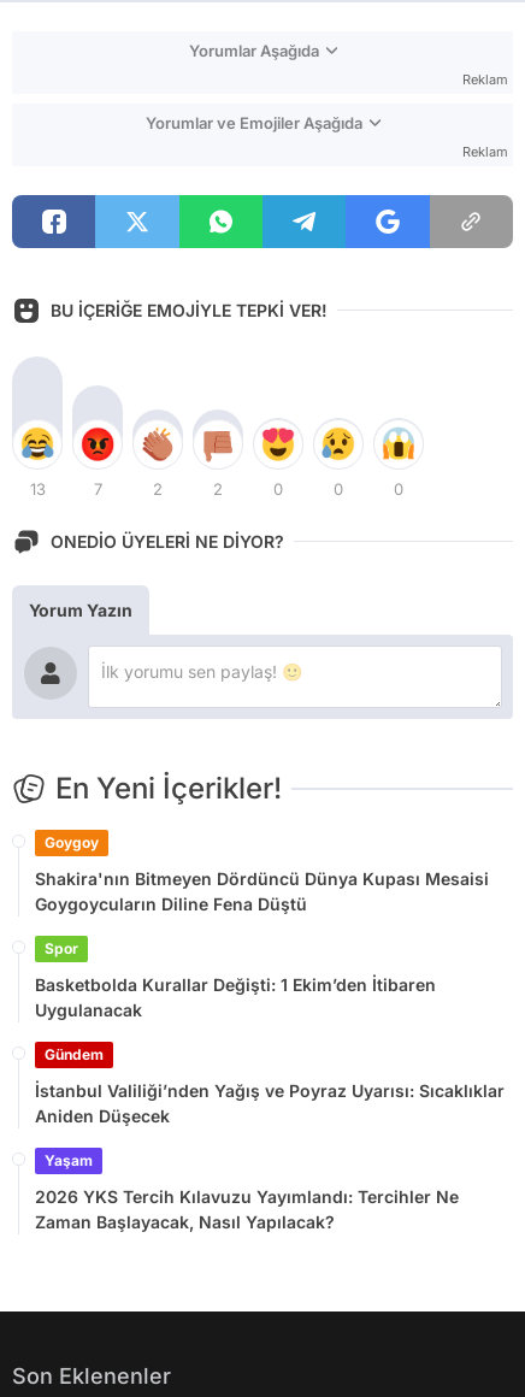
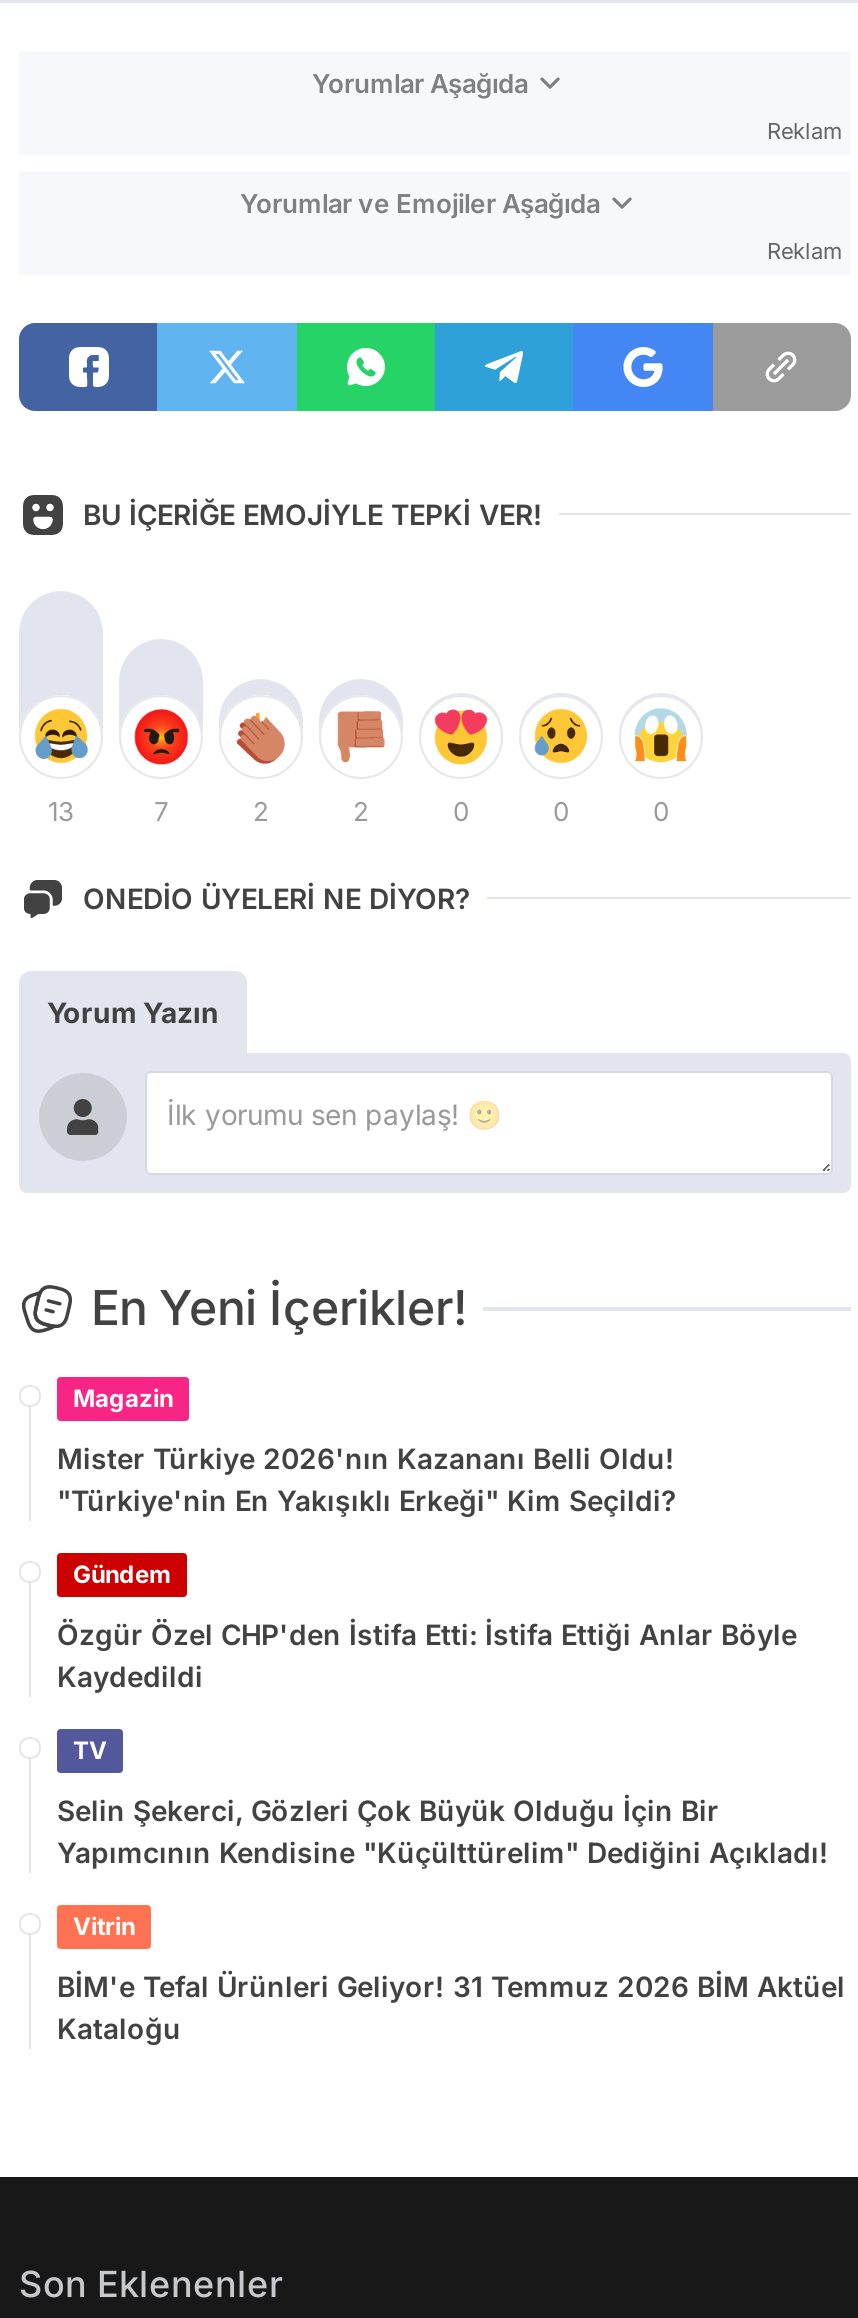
- Goygoy
- Shakira'nın Bitmeyen Dördüncü Dünya Kupası Mesaisi
- Goygoycuların Diline Fena Düştü
- Spor
- Basketbolda Kurallar Değişti: 1 Ekim’den İtibaren
- Uygulanacak
+ Magazin
+ Mister Türkiye 2026'nın Kazananı Belli Oldu!
+ "Türkiye'nin En Yakışıklı Erkeği" Kim Seçildi?

moved up: Gündem

- İstanbul Valiliği’nden Yağış ve Poyraz Uyarısı: Sıcaklıklar
- Aniden Düşecek
- Yaşam
- 2026 YKS Tercih Kılavuzu Yayımlandı: Tercihler Ne
- Zaman Başlayacak, Nasıl Yapılacak?
+ Özgür Özel CHP'den İstifa Etti: İstifa Ettiği Anlar Böyle
+ Kaydedildi
+ TV
+ Selin Şekerci, Gözleri Çok Büyük Olduğu İçin Bir
+ Yapımcının Kendisine "Küçülttürelim" Dediğini Açıkladı!
+ Vitrin
+ BİM'e Tefal Ürünleri Geliyor! 31 Temmuz 2026 BİM Aktüel
+ Kataloğu
